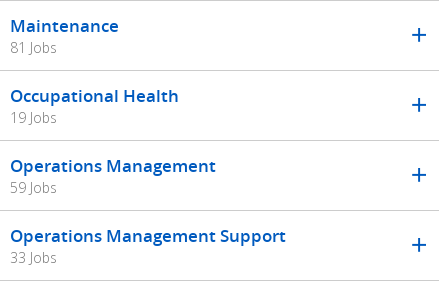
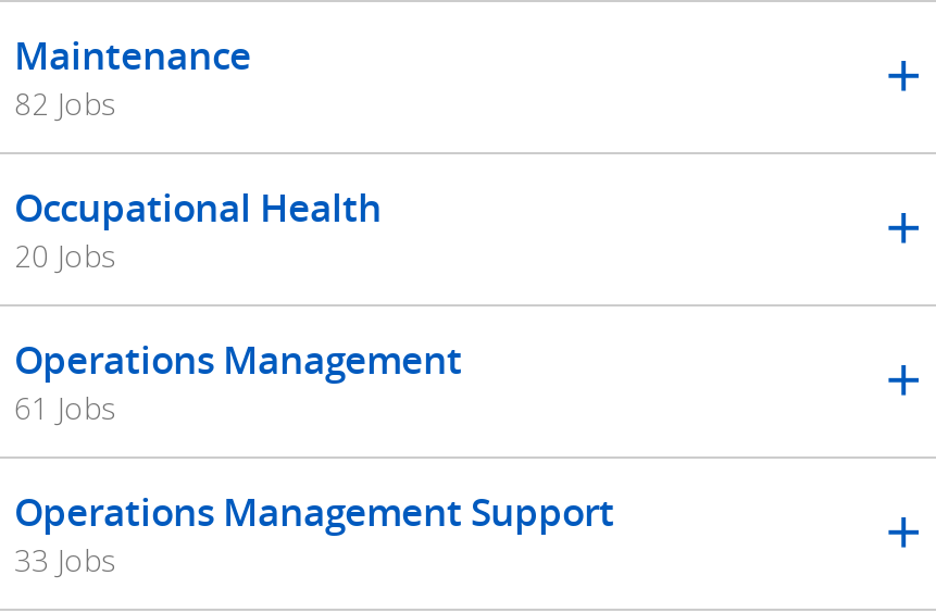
- 81 Jobs
+ 82 Jobs

- 19 Jobs
+ 20 Jobs

- 59 Jobs
+ 61 Jobs
